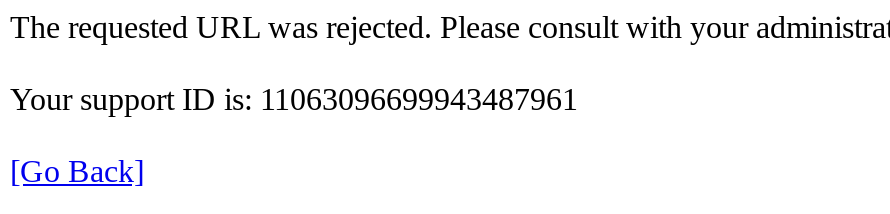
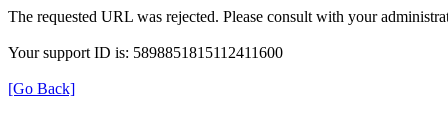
- Your support ID is: 11063096699943487961
+ Your support ID is: 5898851815112411600
